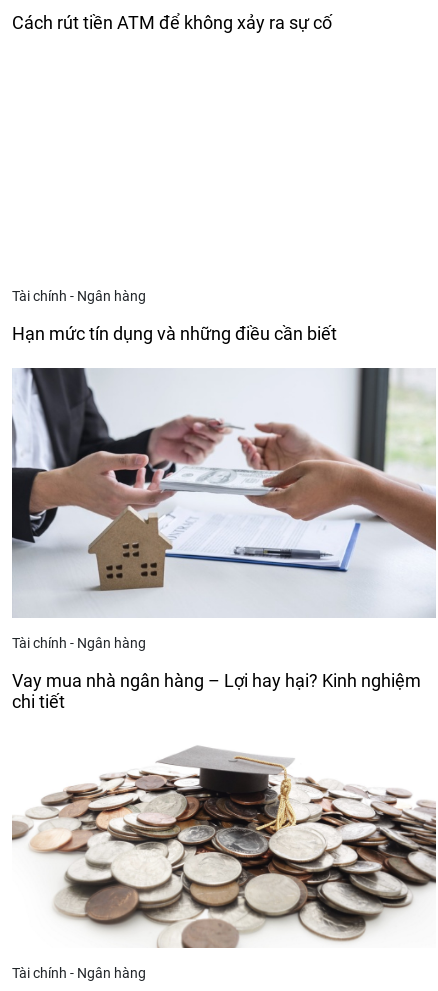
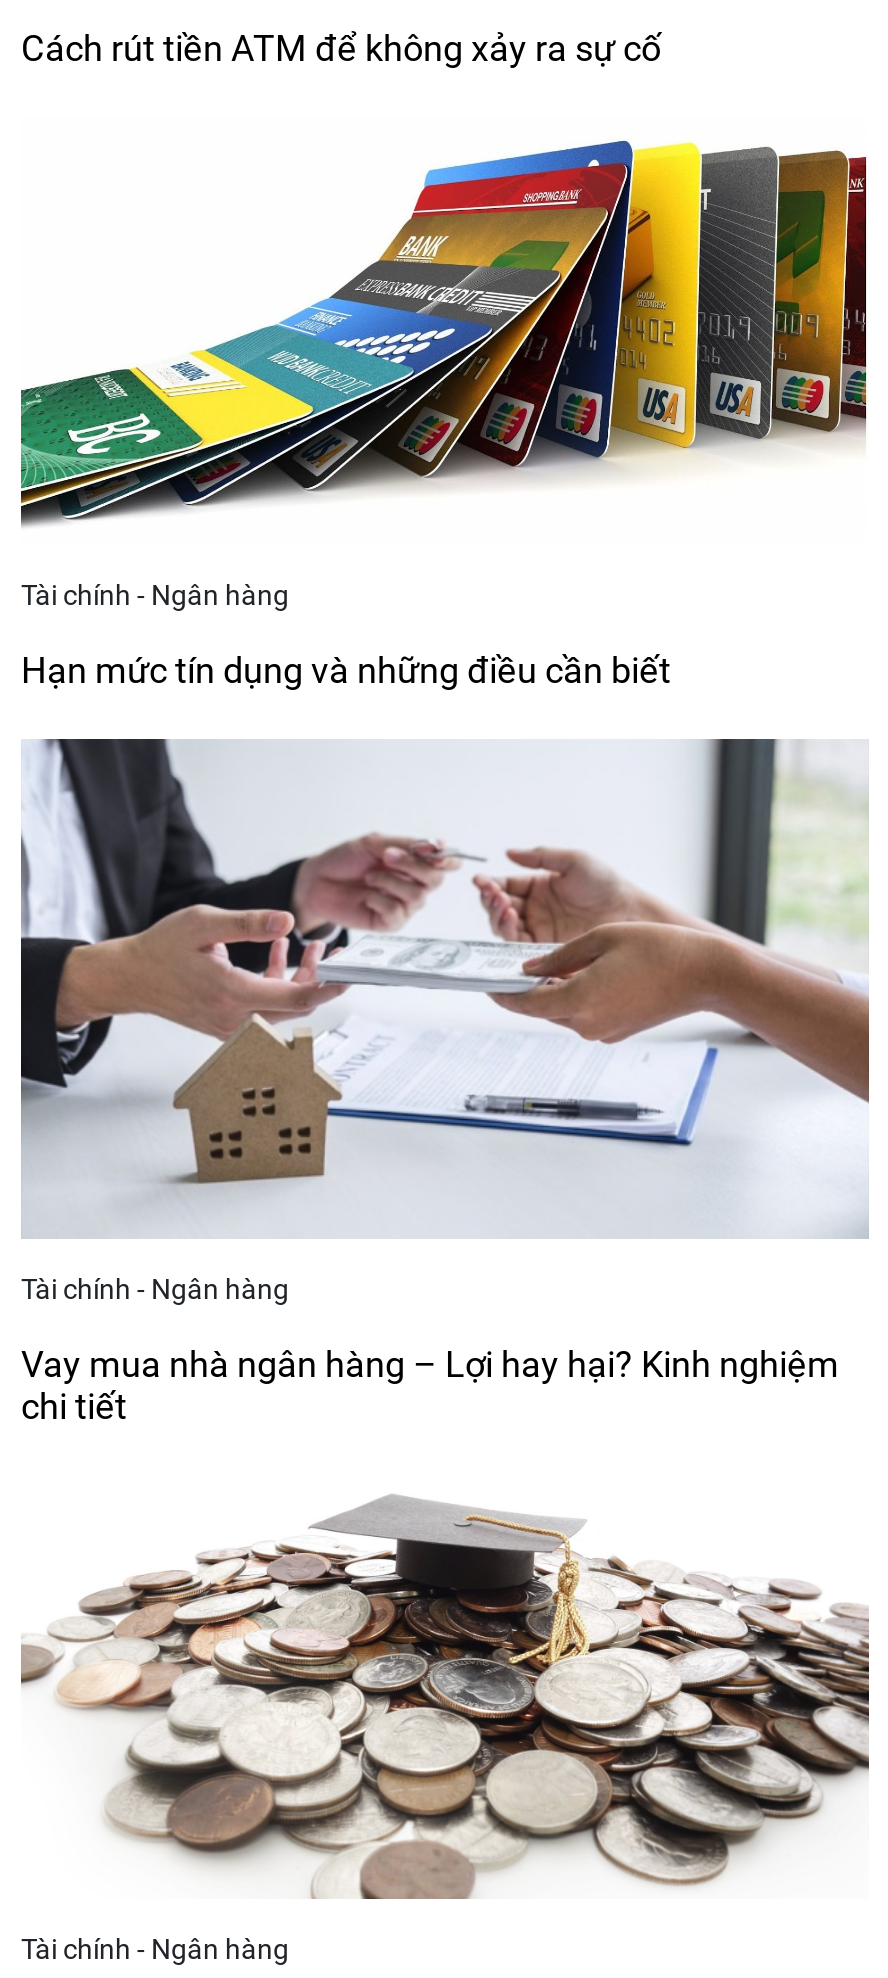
+ [image]
